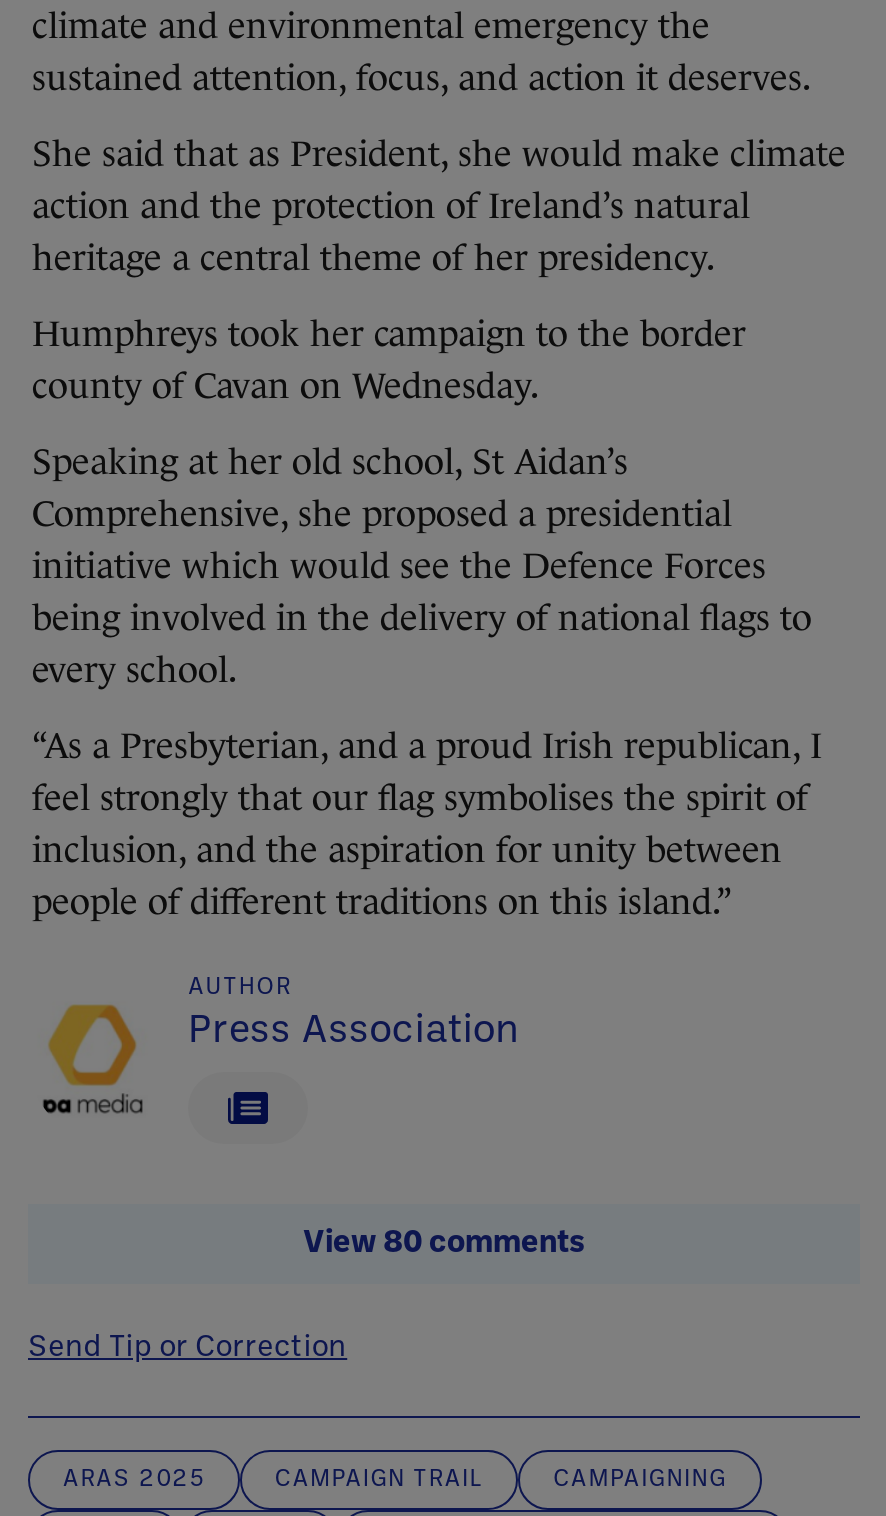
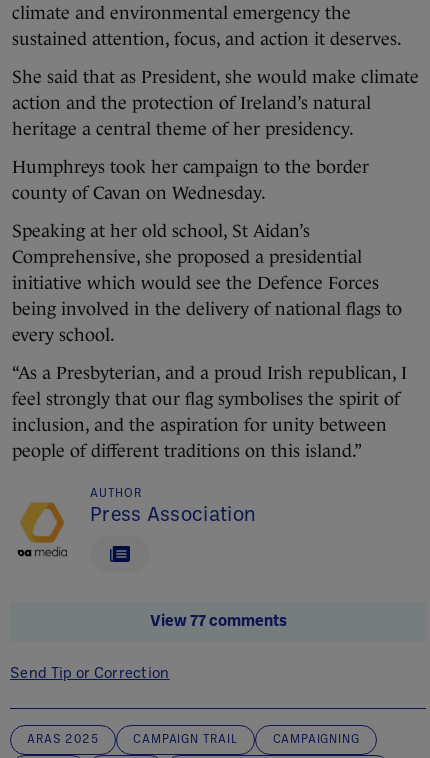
- View 80 comments
+ View 77 comments
